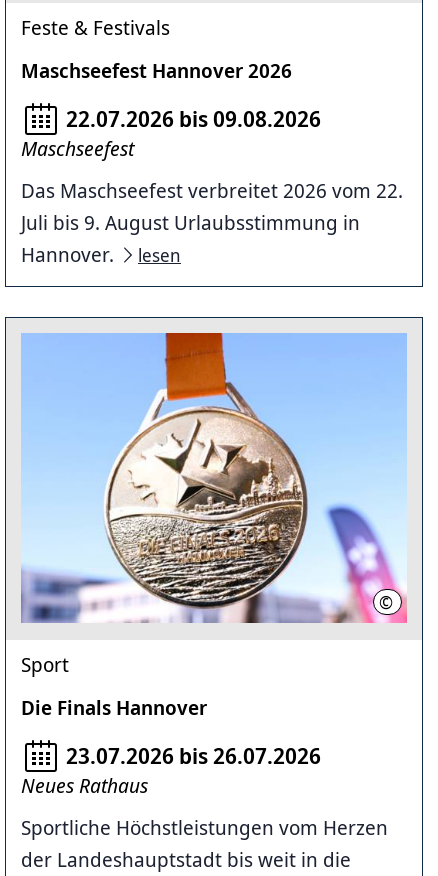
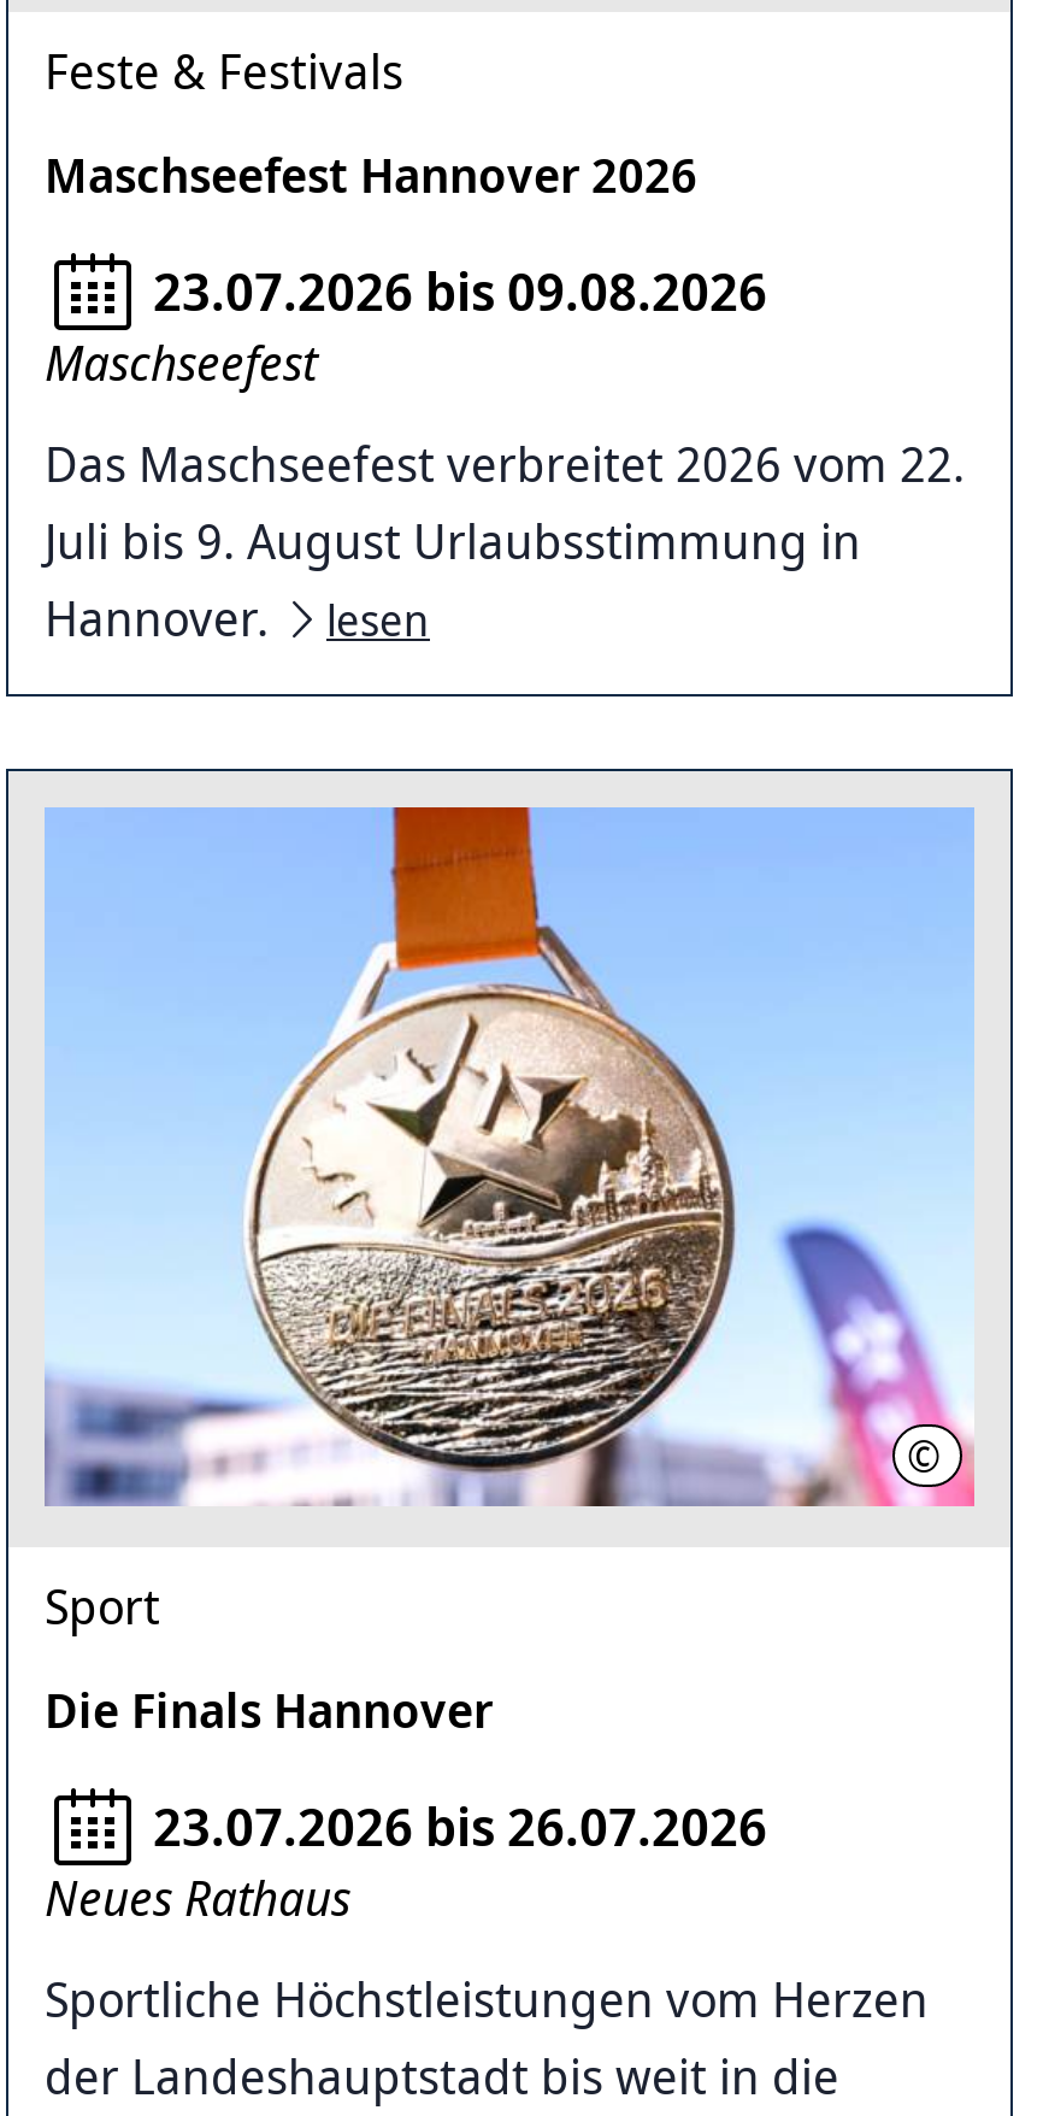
- 22.07.2026 bis 09.08.2026
+ 23.07.2026 bis 09.08.2026
